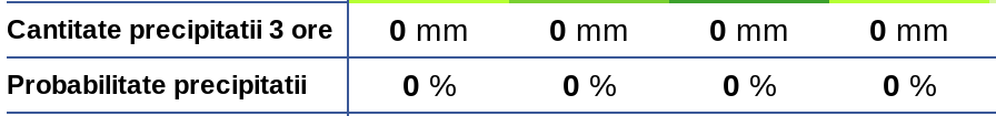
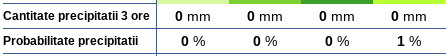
- 0%
+ 1%
